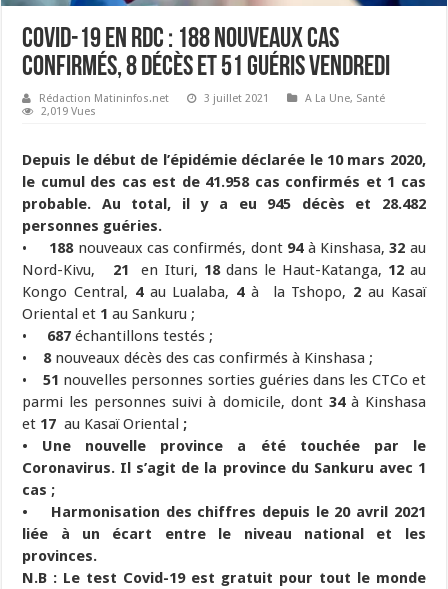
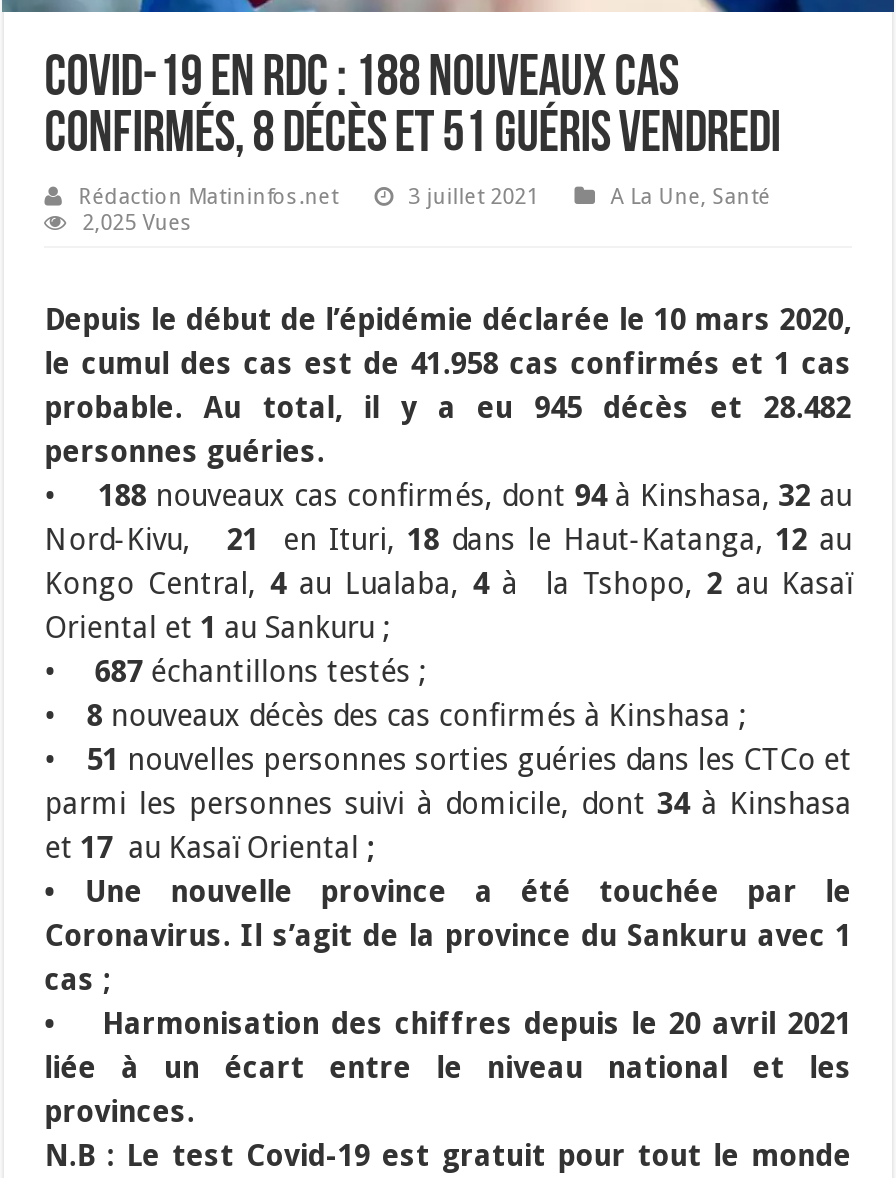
- 2,019 Vues
+ 2,025 Vues
